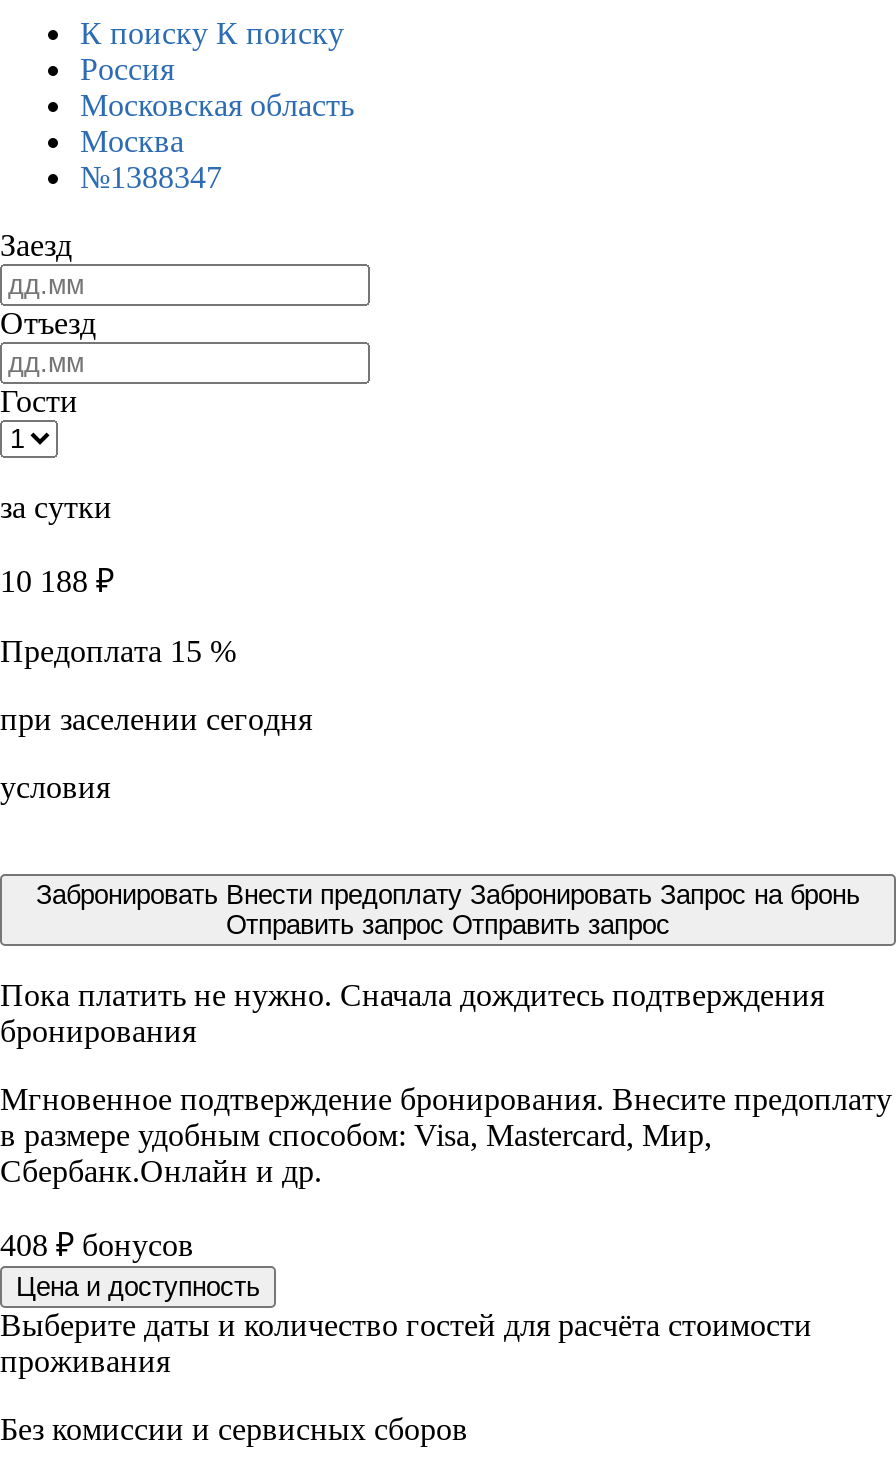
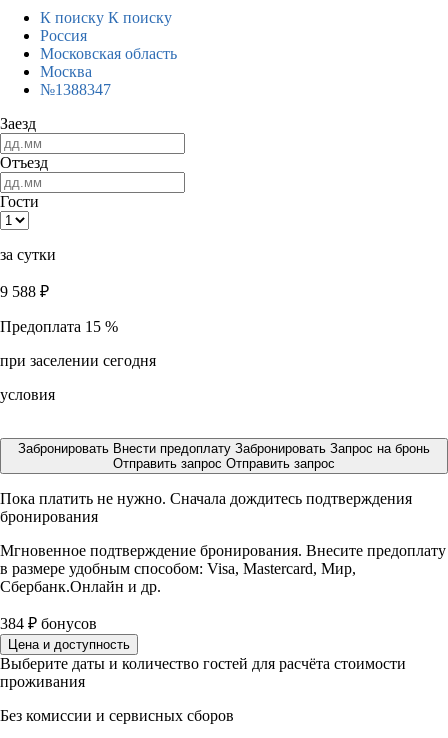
- 10 188 ₽
+ 9 588 ₽

- 408 ₽ бонусов
+ 384 ₽ бонусов
